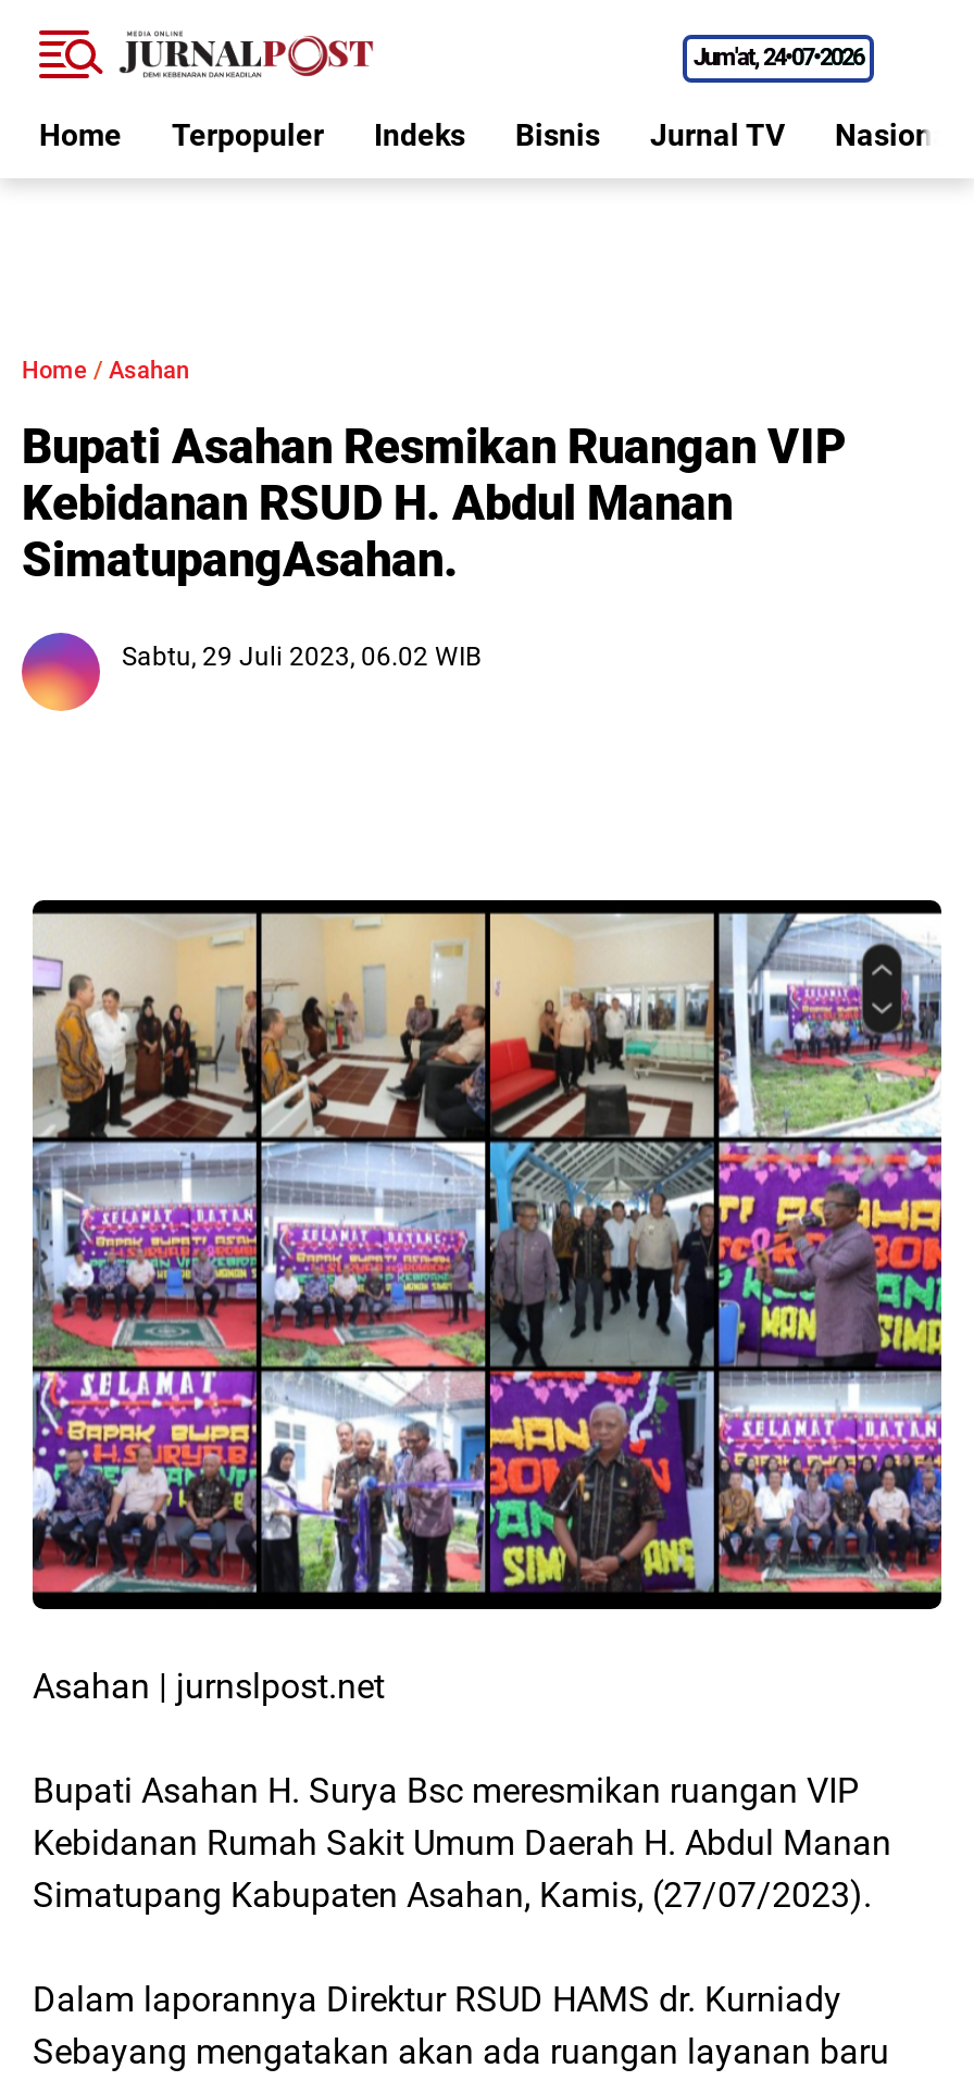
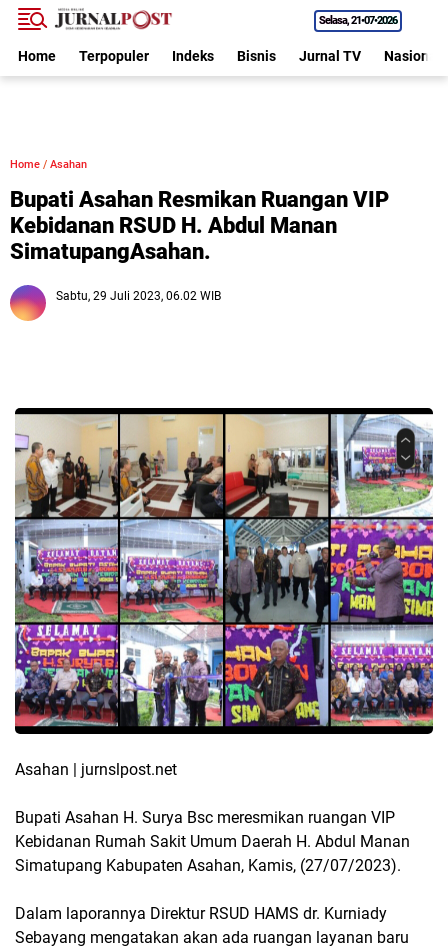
- Jum'at 24•07•2026
+ Selasa 21•07•2026
